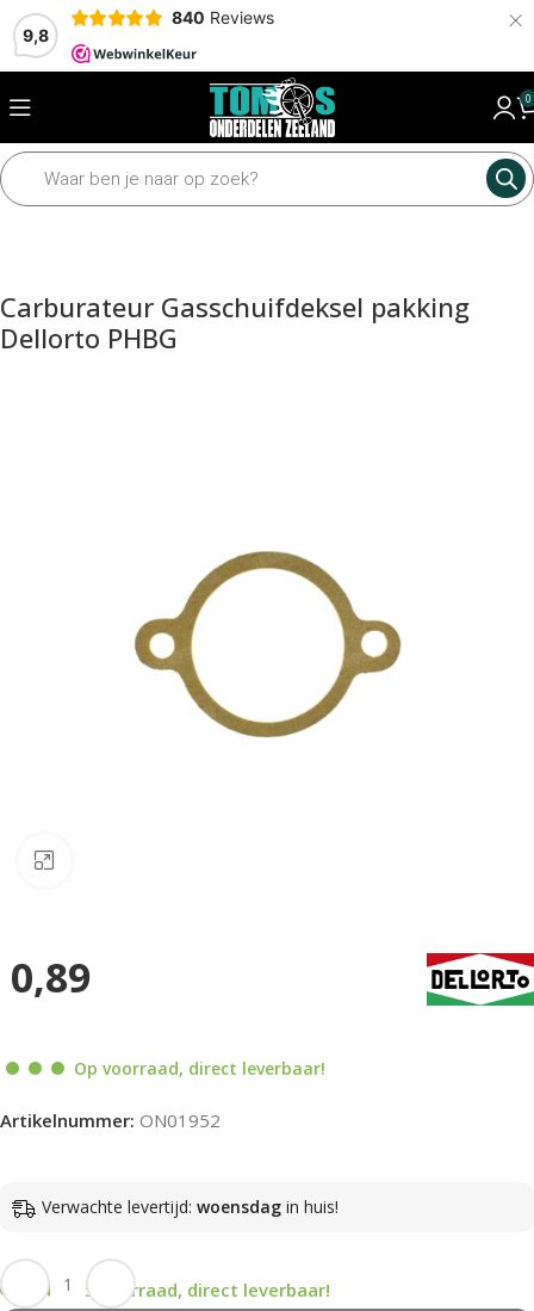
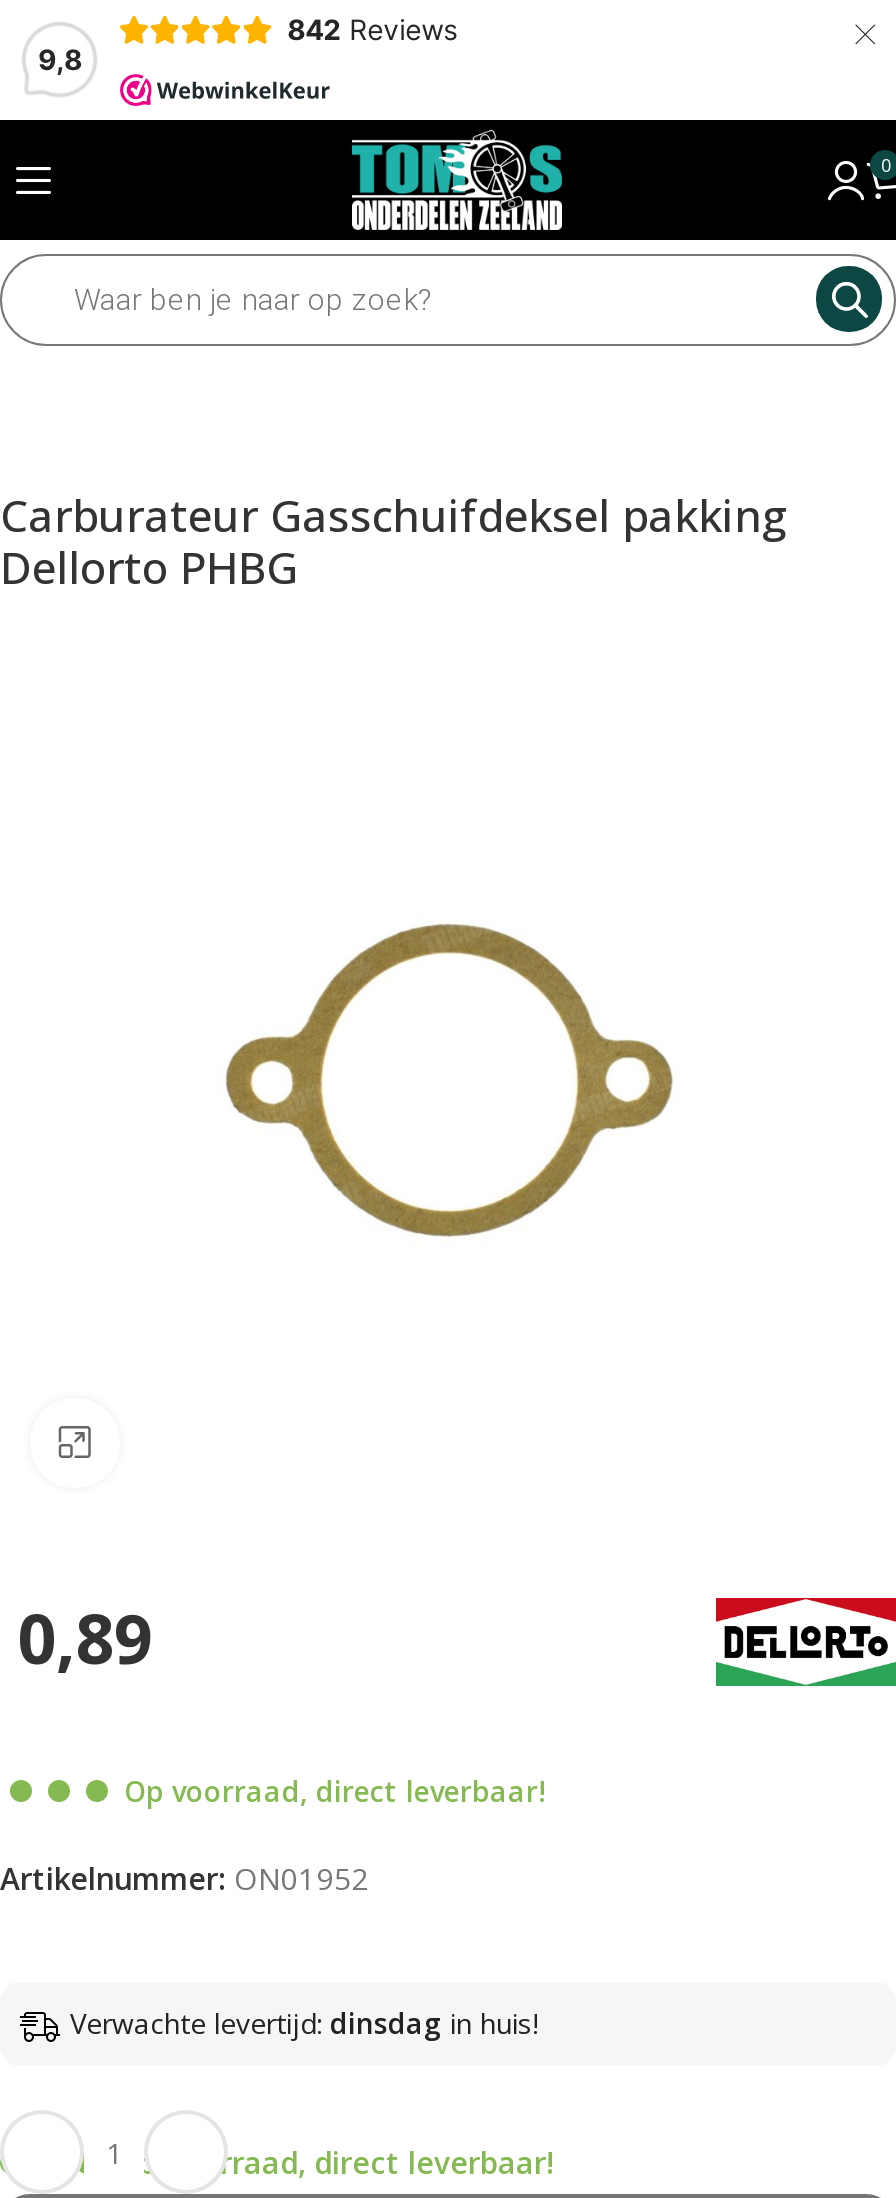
- 840 Reviews
+ 842 Reviews

- Verwachte levertijd: woensdag in huis!
+ Verwachte levertijd: dinsdag in huis!
